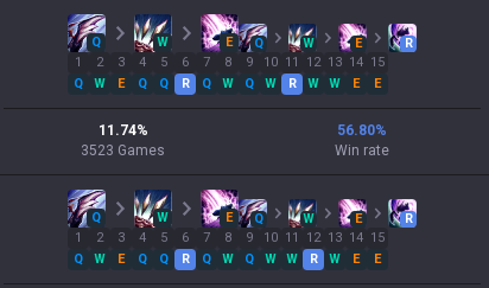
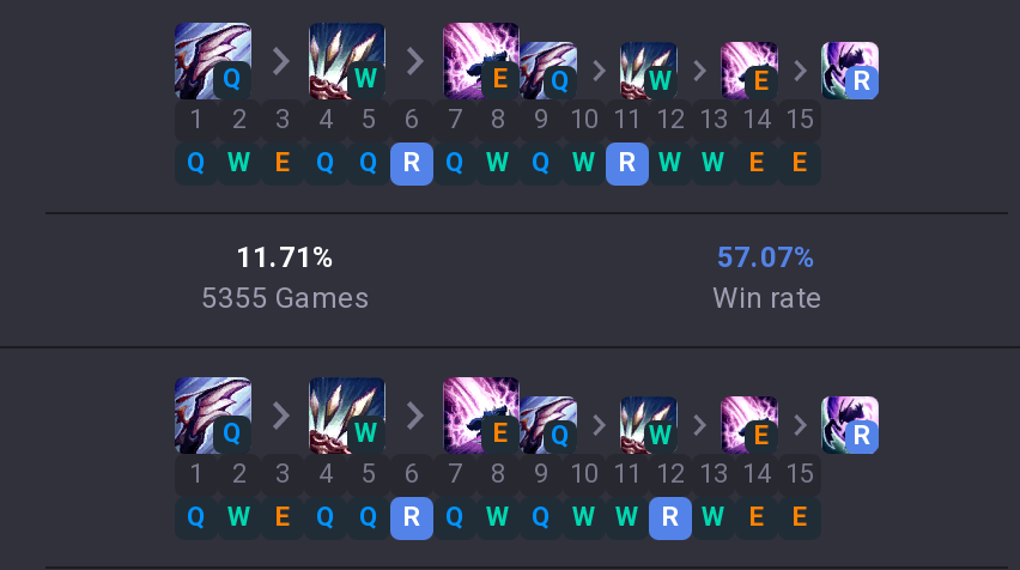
- 11.74%
+ 11.71%

- 56.80%
+ 57.07%

- 3523 Games
+ 5355 Games
